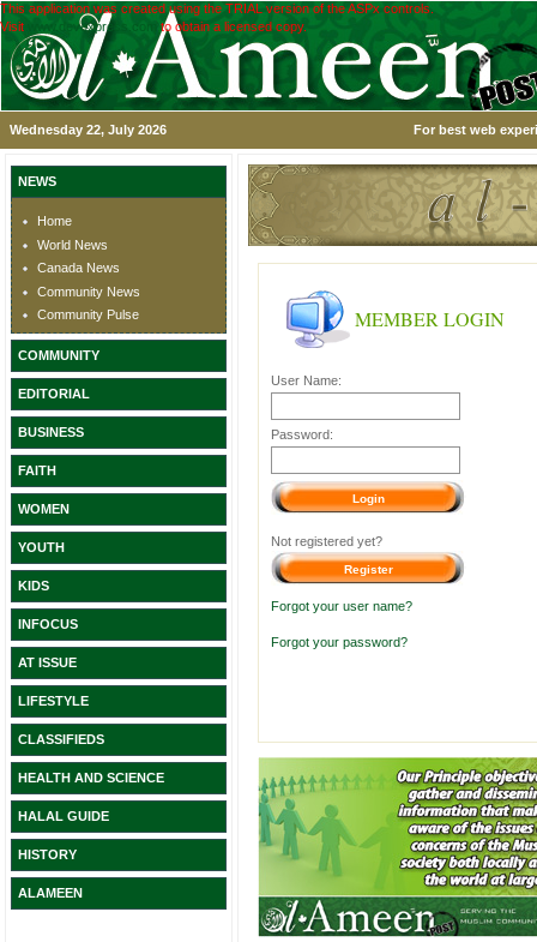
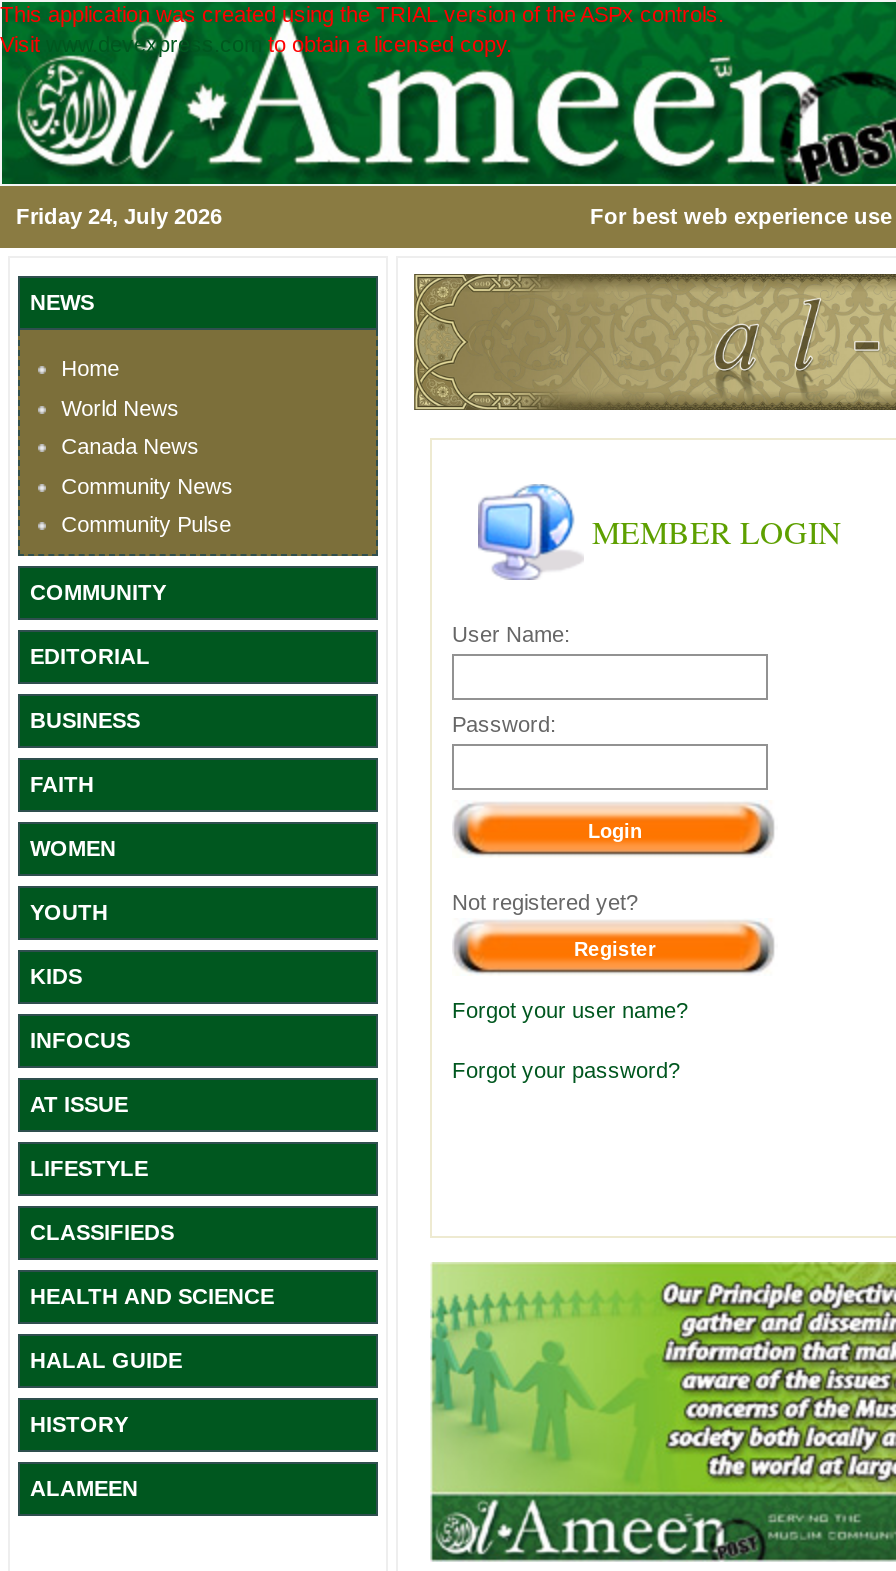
- Wednesday 22, July 2026
+ Friday 24, July 2026
